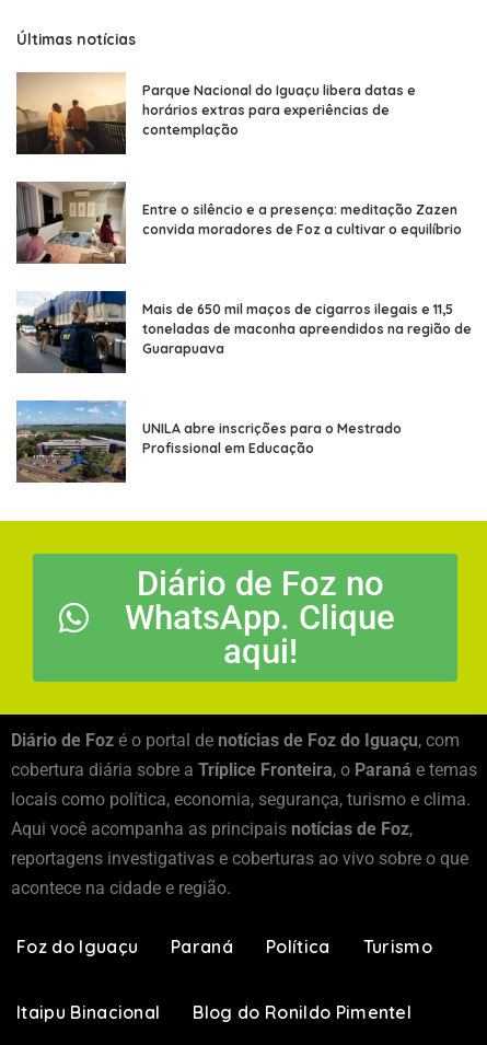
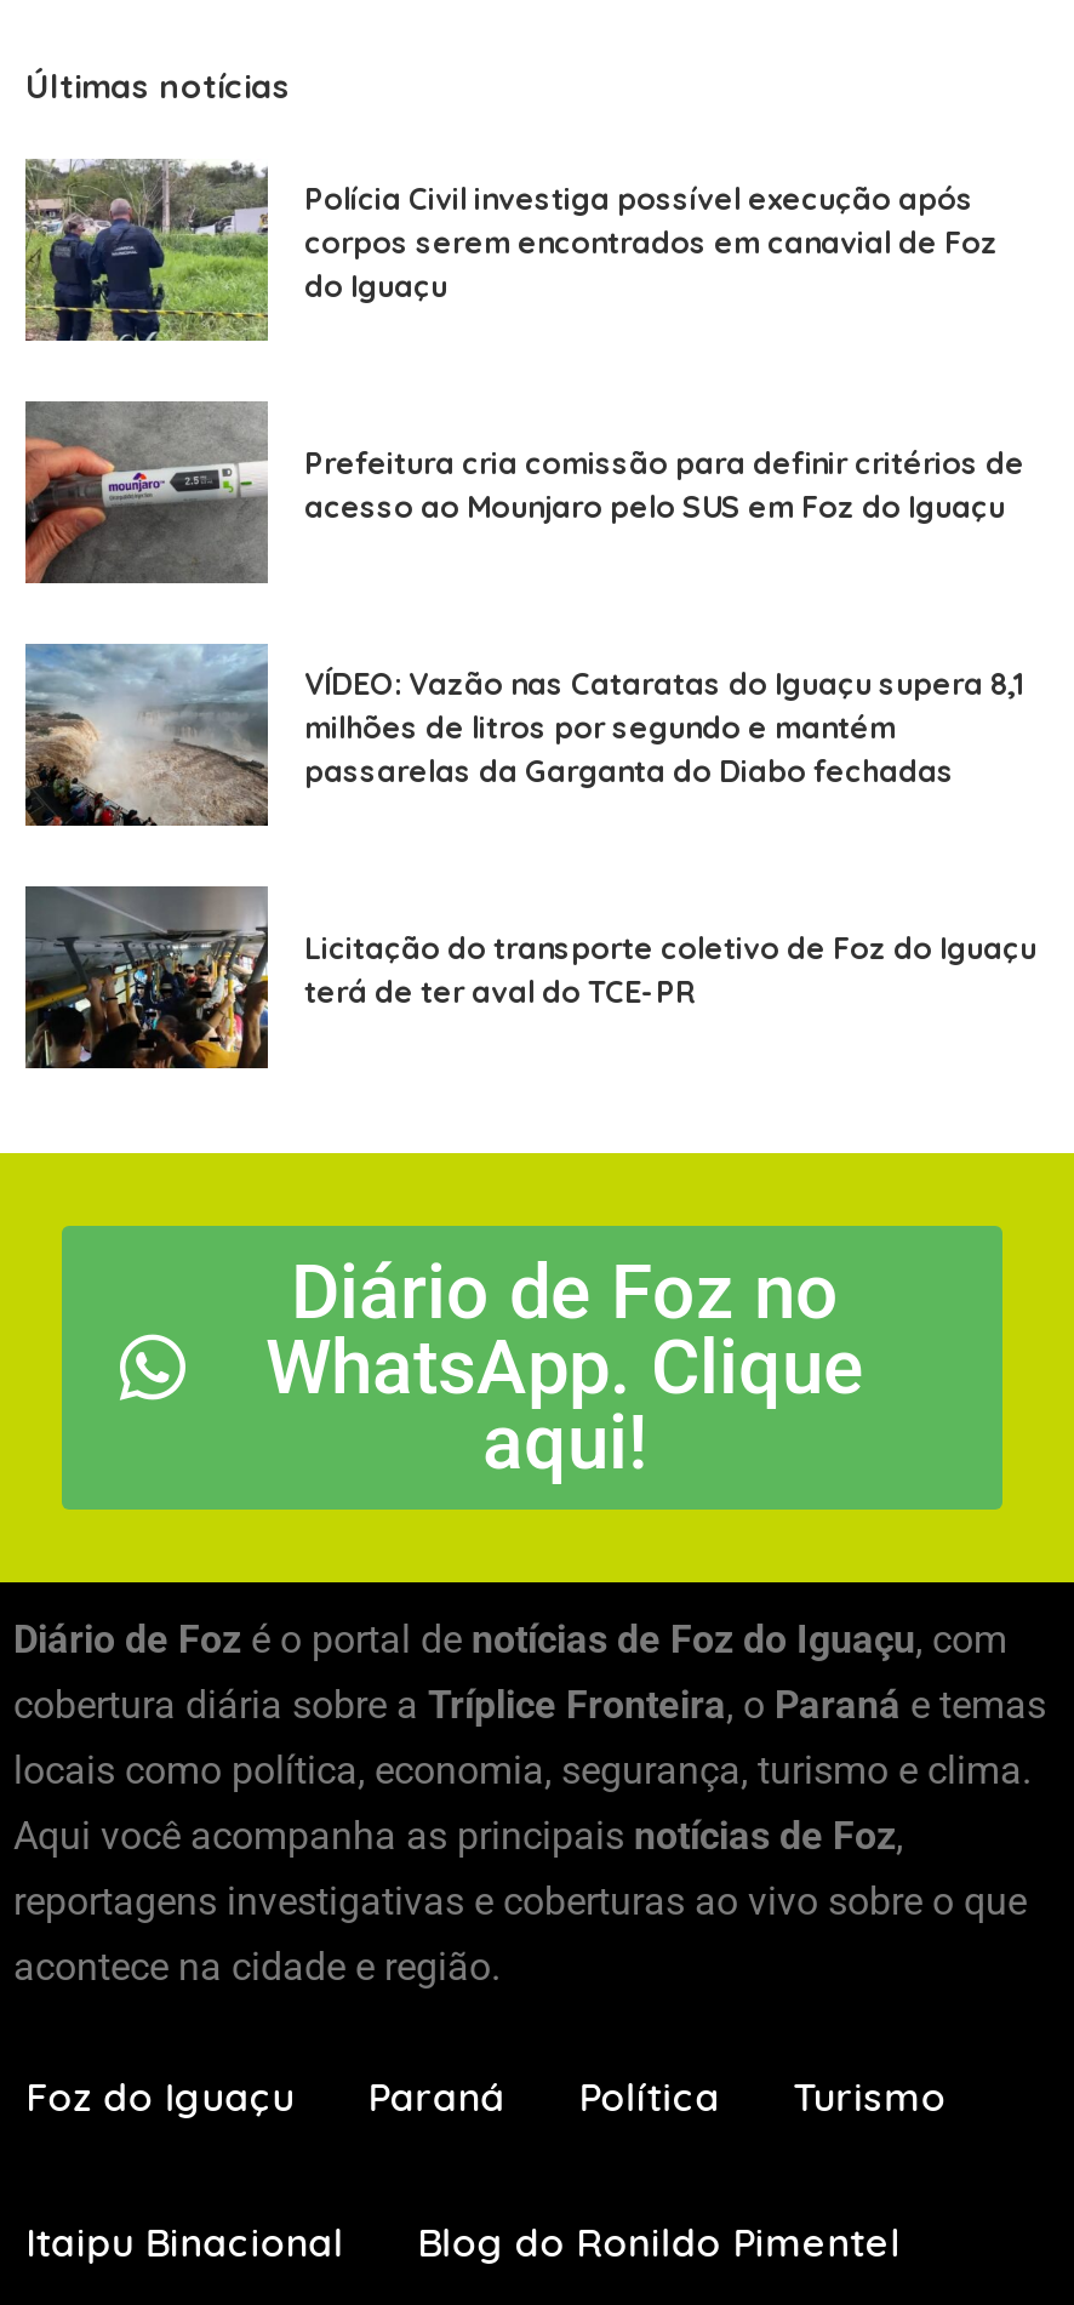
- [image]
- Parque Nacional do Iguaçu libera datas e
- horários extras para experiências de
- contemplação
+ [image]
+ Polícia Civil investiga possível execução após
+ corpos serem encontrados em canavial de Foz
+ do Iguaçu

- [image]
- Entre o silêncio e a presença: meditação Zazen
- convida moradores de Foz a cultivar o equilíbrio
+ [image]
+ Prefeitura cria comissão para definir critérios de
+ acesso ao Mounjaro pelo SUS em Foz do Iguaçu

- [image]
- Mais de 650 mil maços de cigarros ilegais e 11,5
- toneladas de maconha apreendidos na região de
- Guarapuava
+ [image]
+ VÍDEO: Vazão nas Cataratas do Iguaçu supera 8,1
+ milhões de litros por segundo e mantém
+ passarelas da Garganta do Diabo fechadas

- [image]
- UNILA abre inscrições para o Mestrado
- Profissional em Educação
+ [image]
+ Licitação do transporte coletivo de Foz do Iguaçu
+ terá de ter aval do TCE-PR
